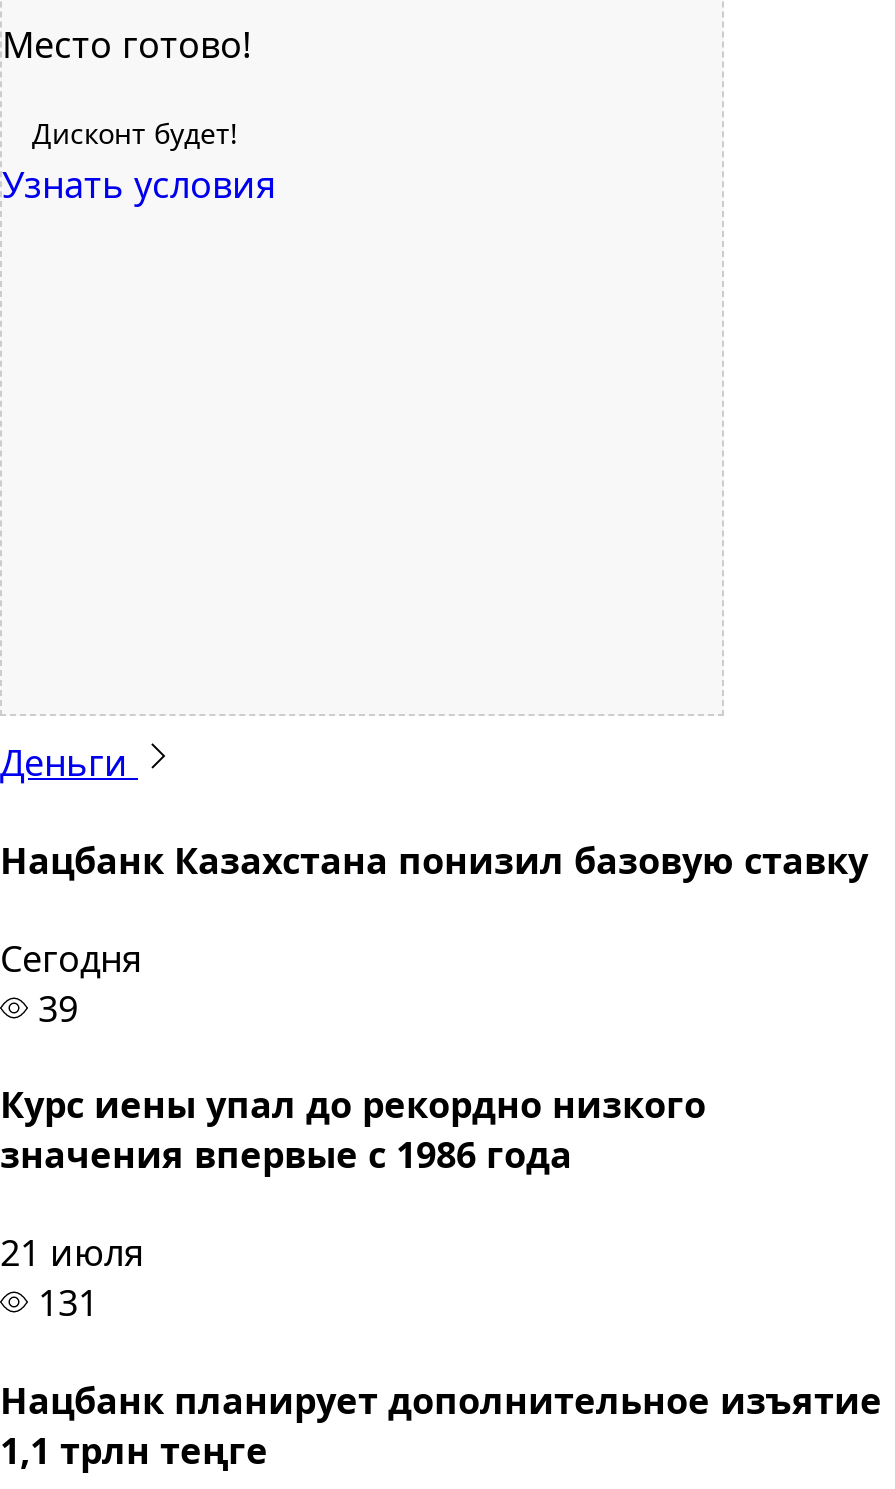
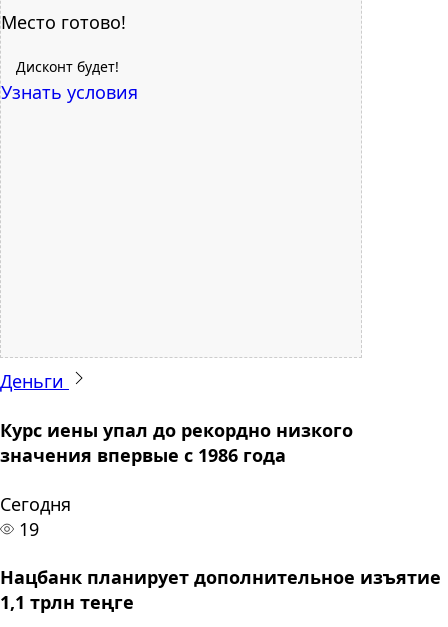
- Нацбанк Казахстана понизил базовую ставку
- Сегодня
- 39

- 21 июля
- 131
+ Сегодня
+ 19
